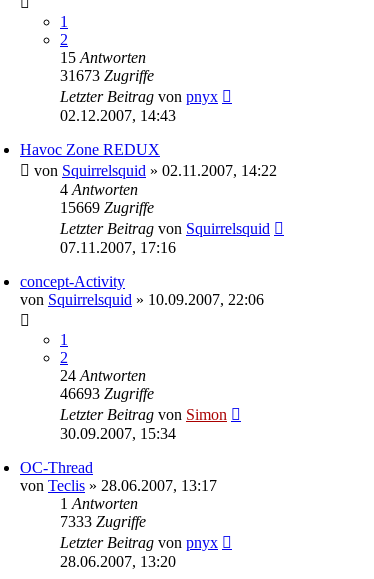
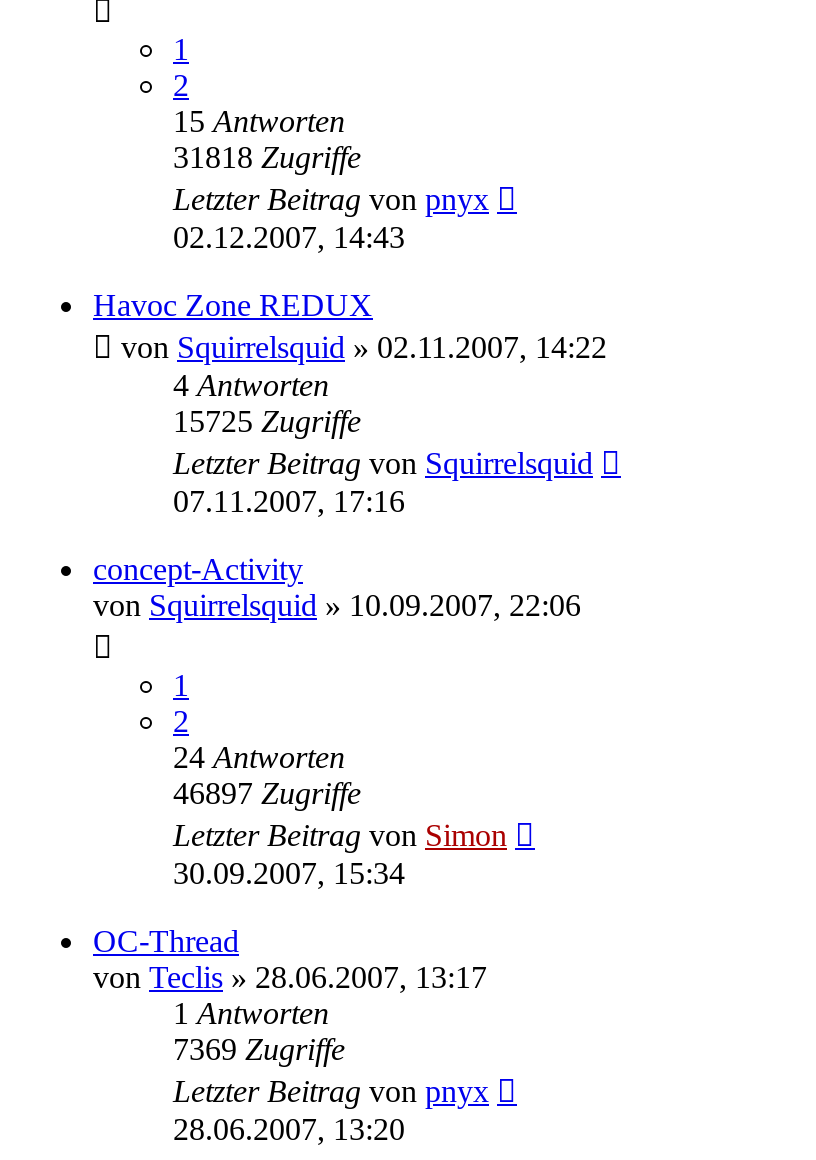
- 31673 Zugriffe
+ 31818 Zugriffe

- 15669 Zugriffe
+ 15725 Zugriffe

- 46693 Zugriffe
+ 46897 Zugriffe

- 7333 Zugriffe
+ 7369 Zugriffe
